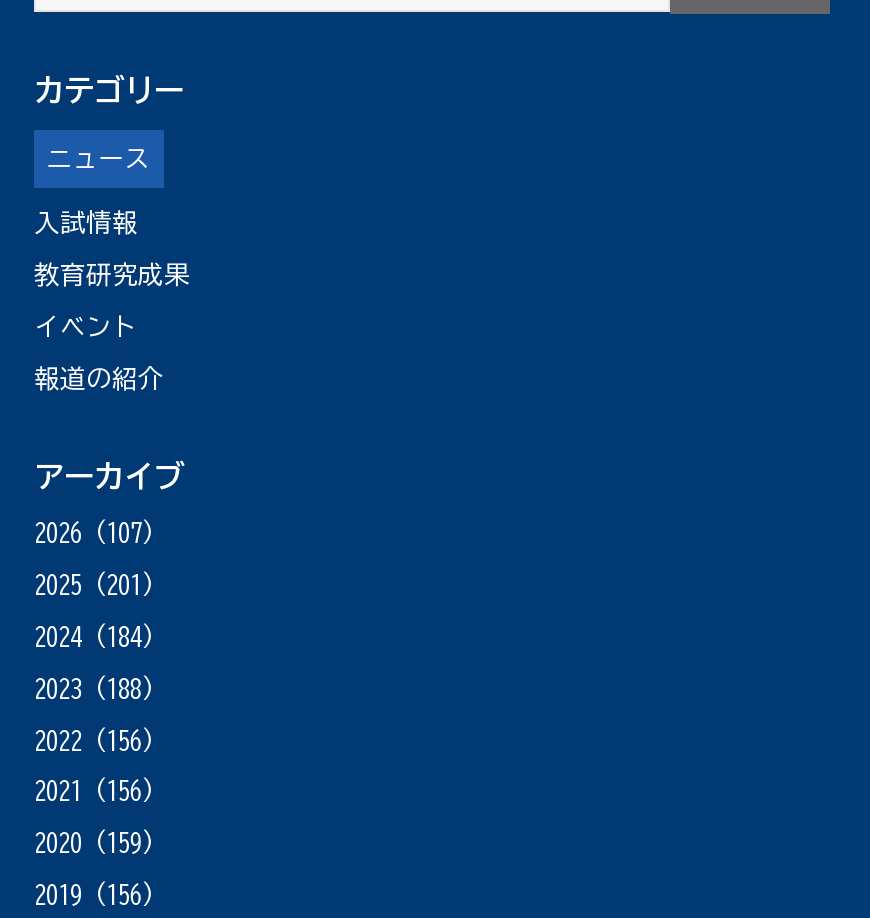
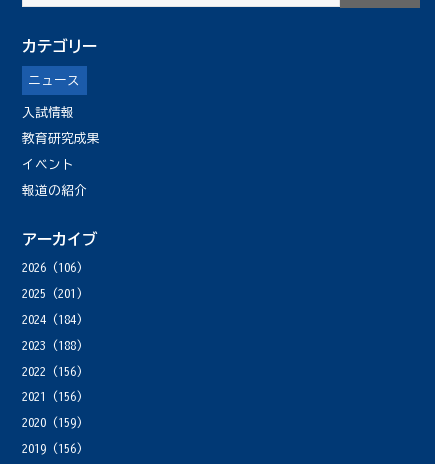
- 2026 (107)
+ 2026 (106)
